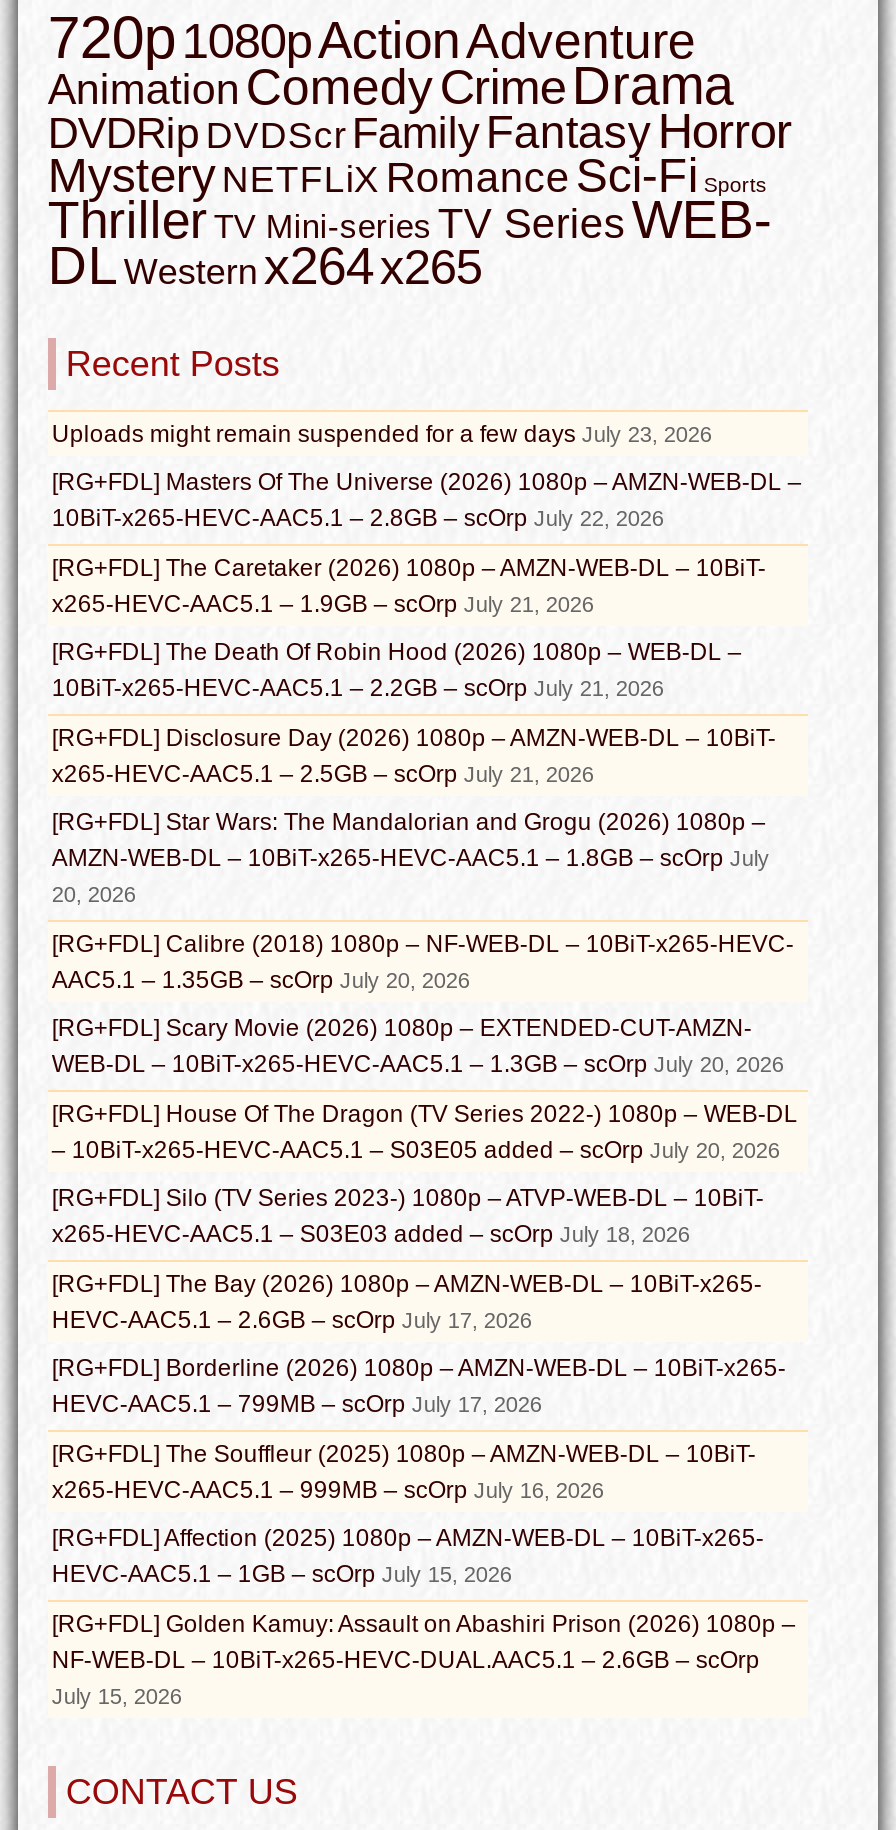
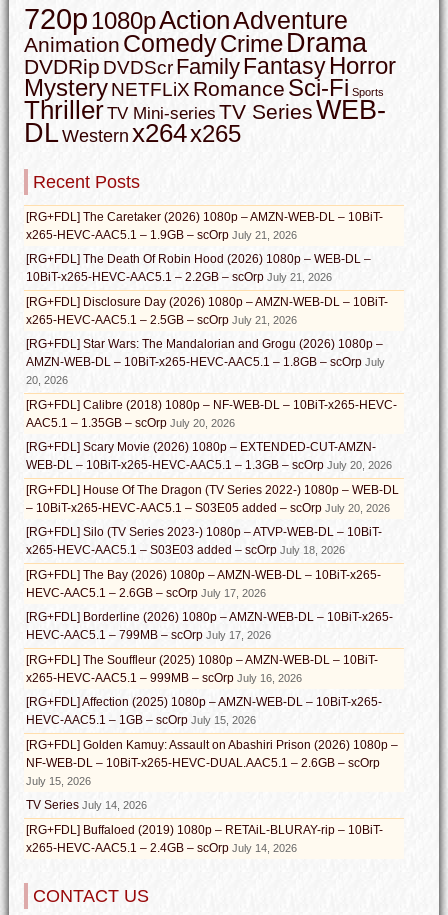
- Uploads might remain suspended for a few days July 23, 2026
- [RG+FDL] Masters Of The Universe (2026) 1080p – AMZN-WEB-DL –
- 10BiT-x265-HEVC-AAC5.1 – 2.8GB – scOrp July 22, 2026

moved up: [RG+FDL] The Caretaker (2026) 1080p – AMZN-WEB-DL – 10BiT- | x265-HEVC-AAC5.1 – 1.9GB – scOrp July 21, 2026 | [RG+FDL] The Death Of Robin Hood (2026) 1080p – WEB-DL – | ... | NF-WEB-DL – 10BiT-x265-HEVC-DUAL.AAC5.1 – 2.6GB – scOrp | July 15, 2026

+ TV Series July 14, 2026
+ [RG+FDL] Buffaloed (2019) 1080p – RETAiL-BLURAY-rip – 10BiT-
+ x265-HEVC-AAC5.1 – 2.4GB – scOrp July 14, 2026
